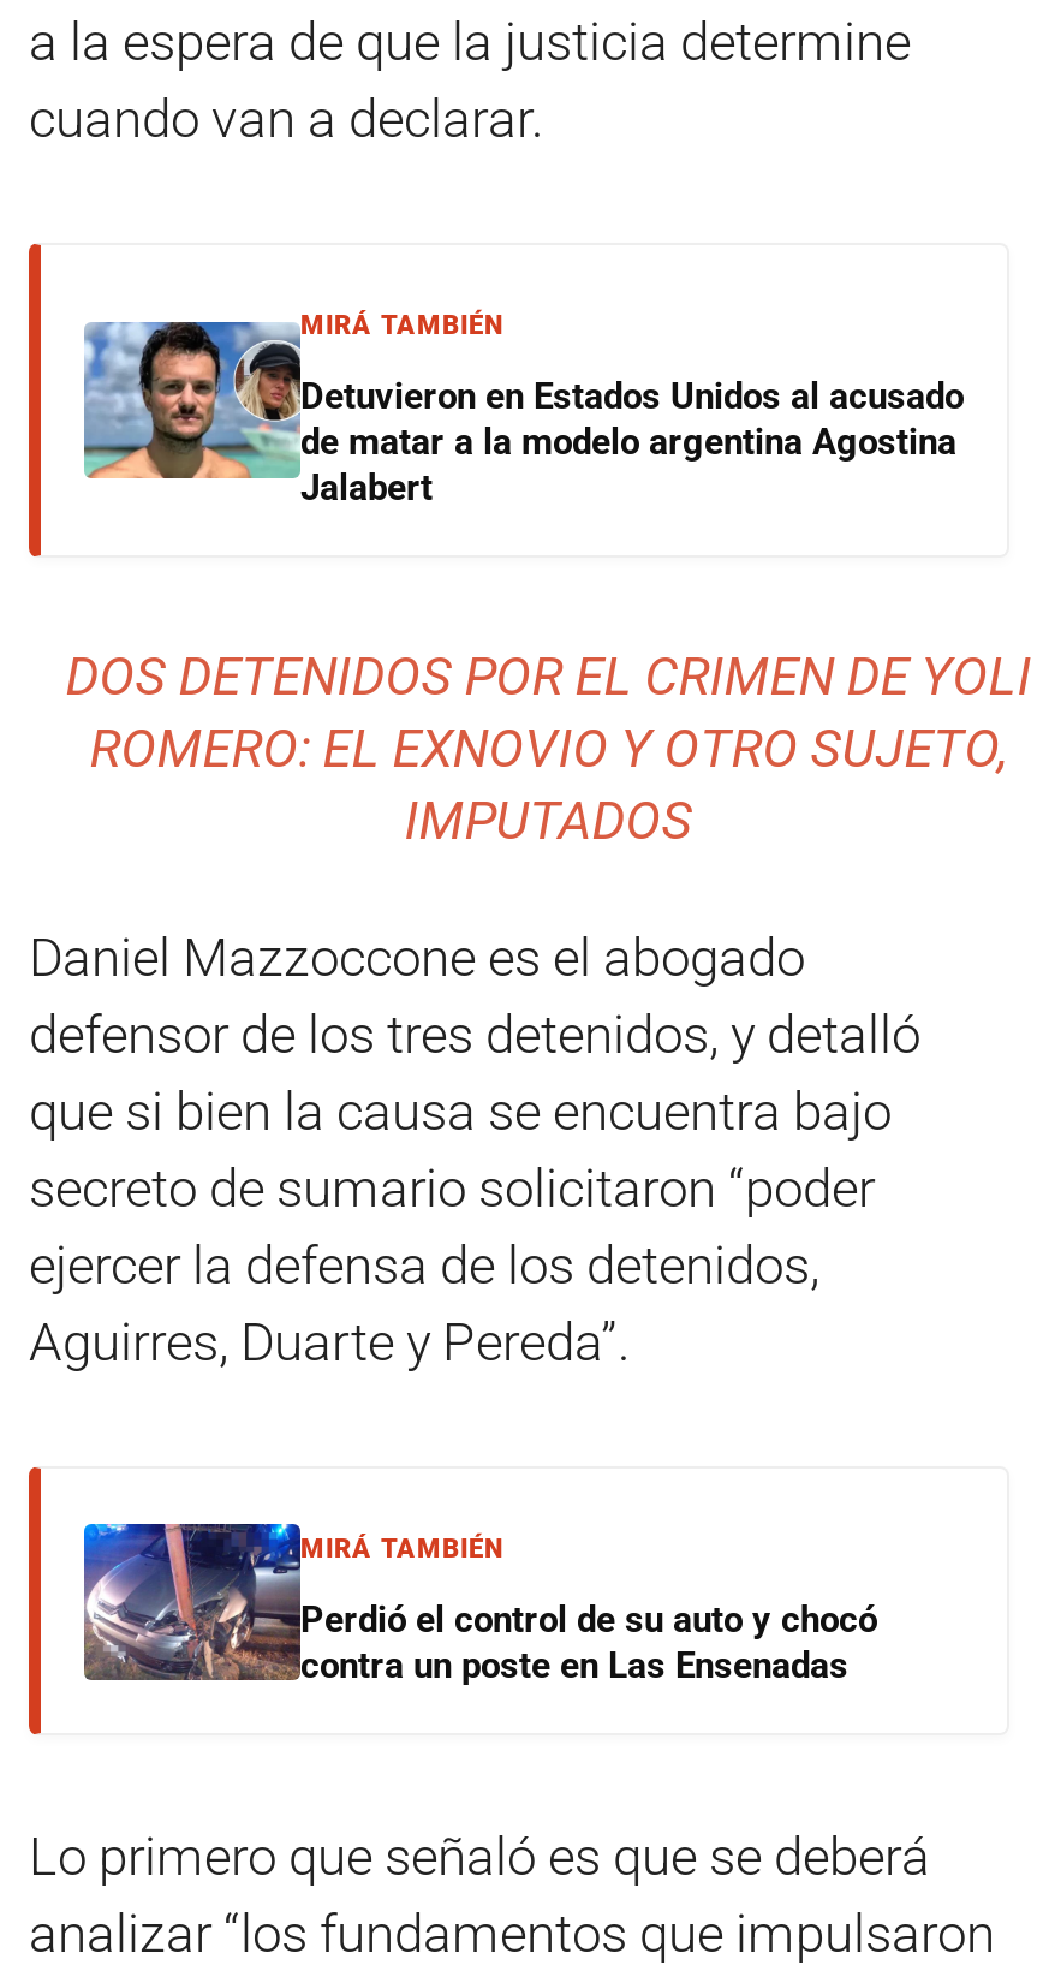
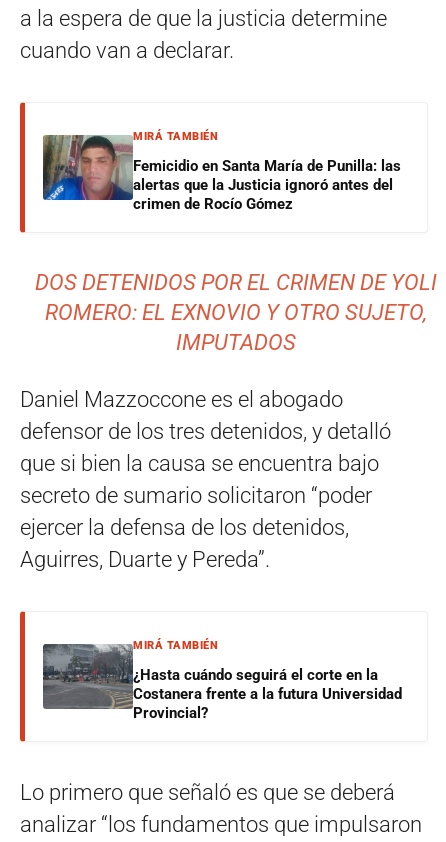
- [image]
- Detuvieron en Estados Unidos al acusado
- de matar a la modelo argentina Agostina
- Jalabert
+ [image]
+ Femicidio en Santa María de Punilla: las
+ alertas que la Justicia ignoró antes del
+ crimen de Rocío Gómez

- [image]
- Perdió el control de su auto y chocó
- contra un poste en Las Ensenadas
+ [image]
+ ¿Hasta cuándo seguirá el corte en la
+ Costanera frente a la futura Universidad
+ Provincial?
